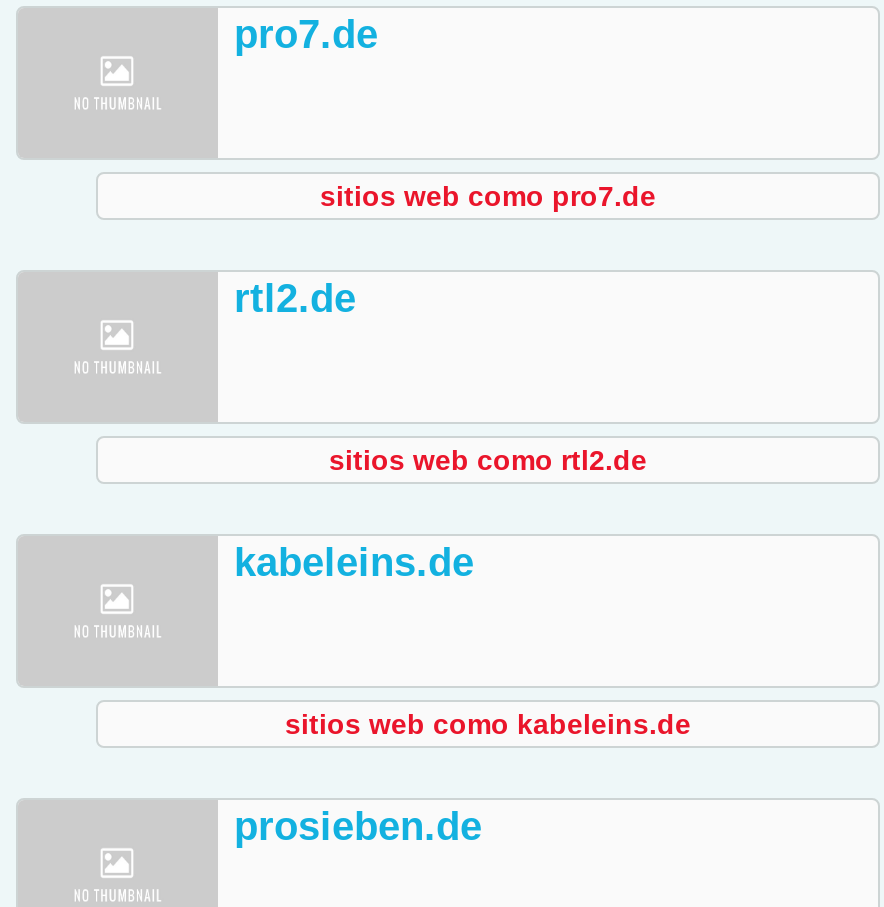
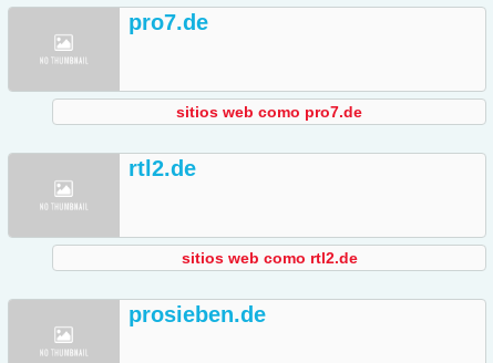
- kabeleins.de

- sitios web como kabeleins.de
